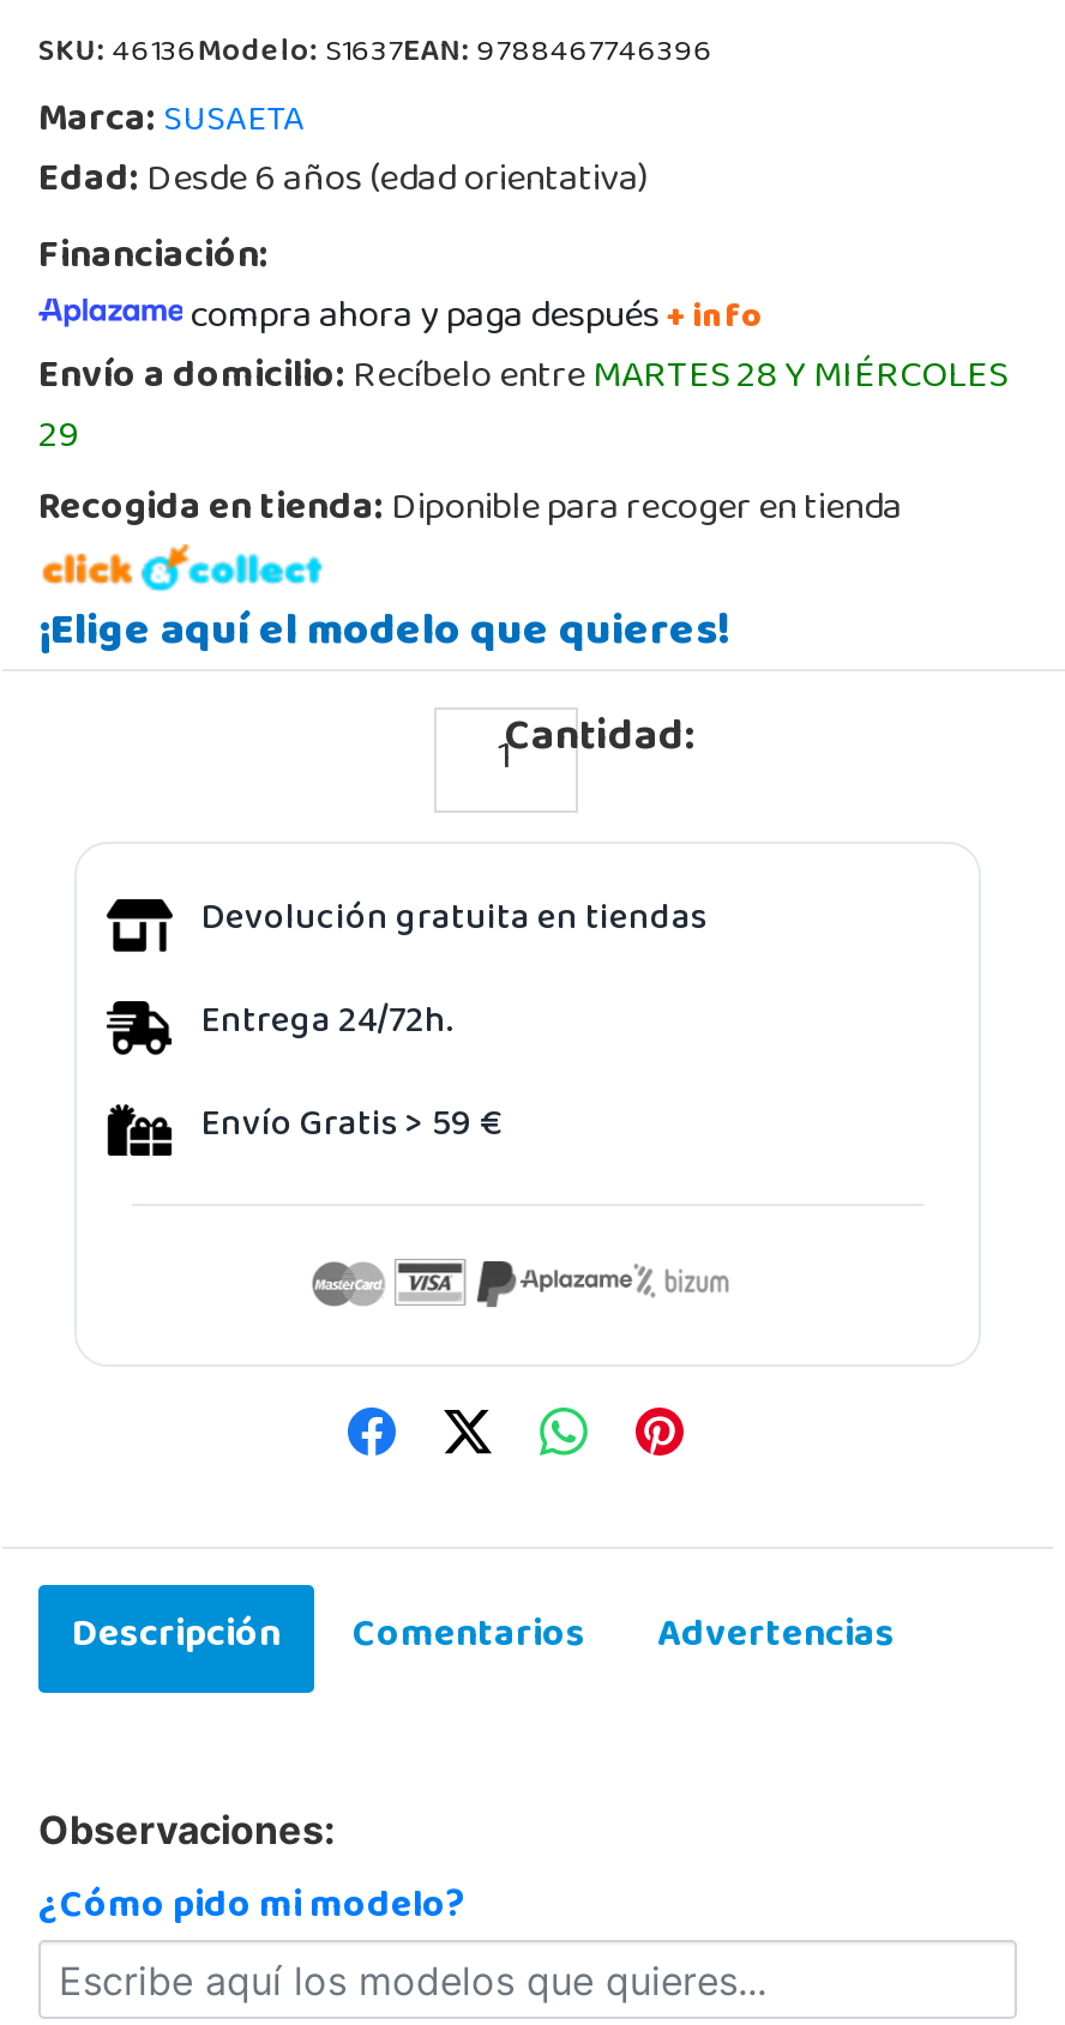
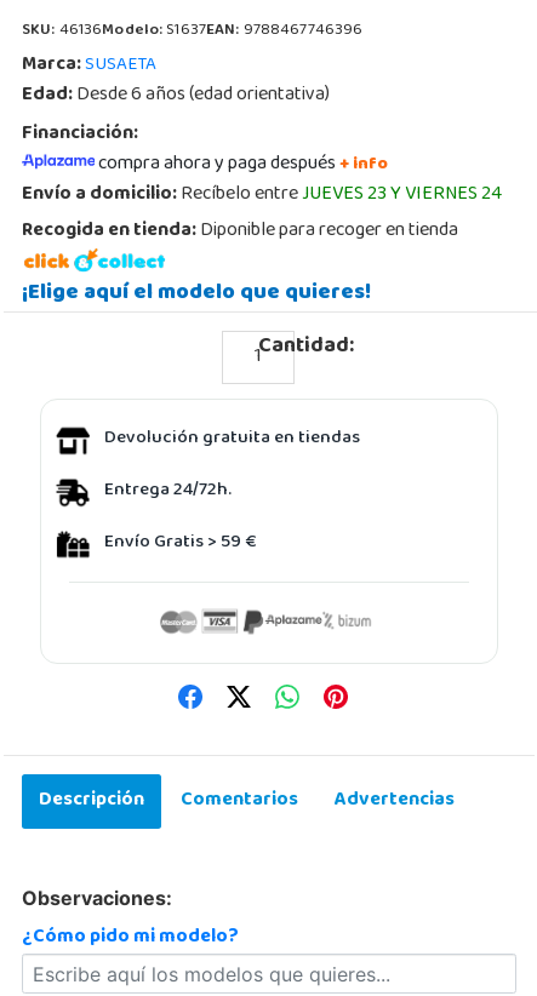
- Envío a domicilio: Recíbelo entreMARTES 28 Y MIÉRCOLES
- 29
+ Envío a domicilio: Recíbelo entreJUEVES 23 Y VIERNES 24
